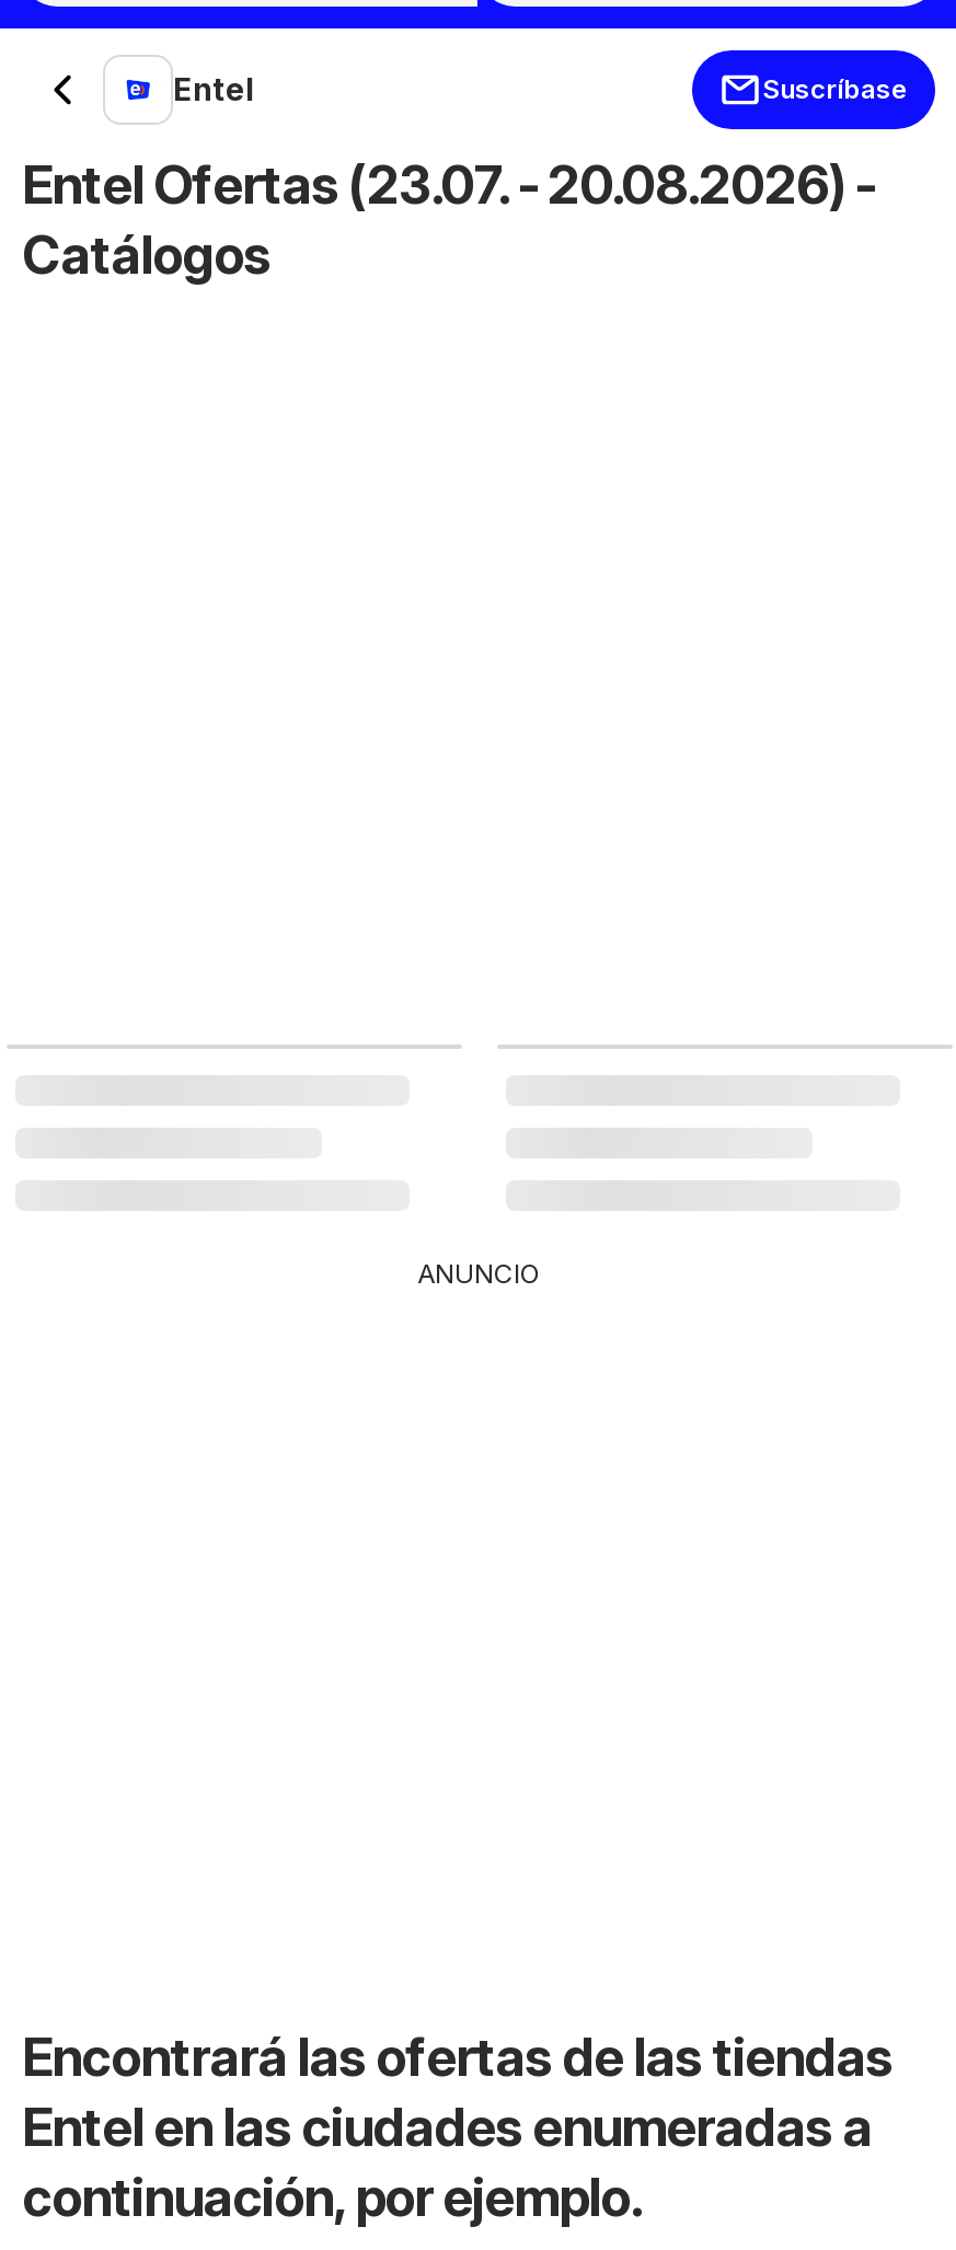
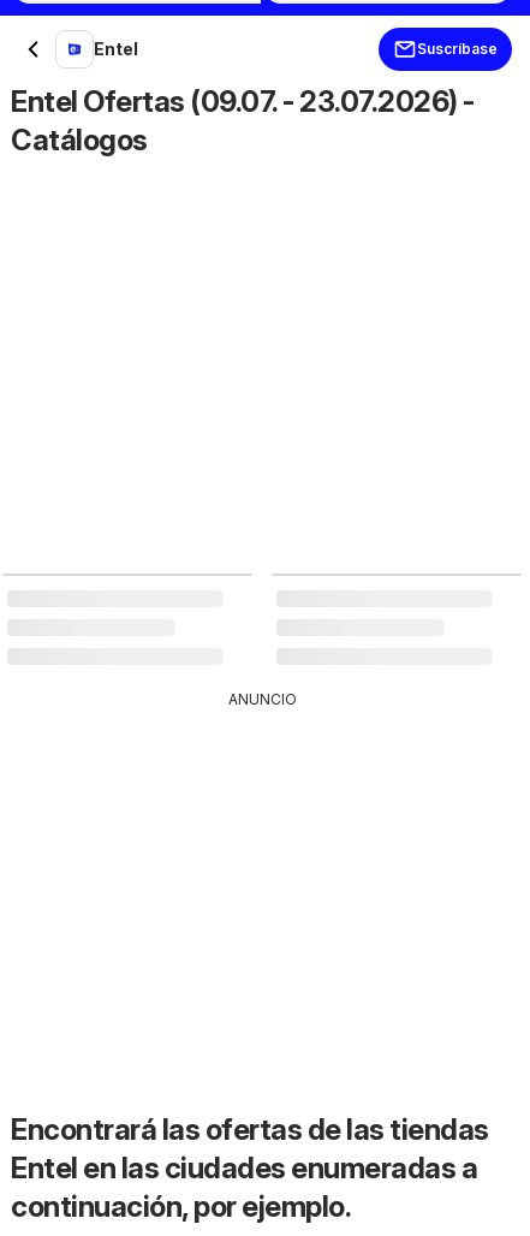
- Entel Ofertas (23.07. - 20.08.2026) -
+ Entel Ofertas (09.07. - 23.07.2026) -
